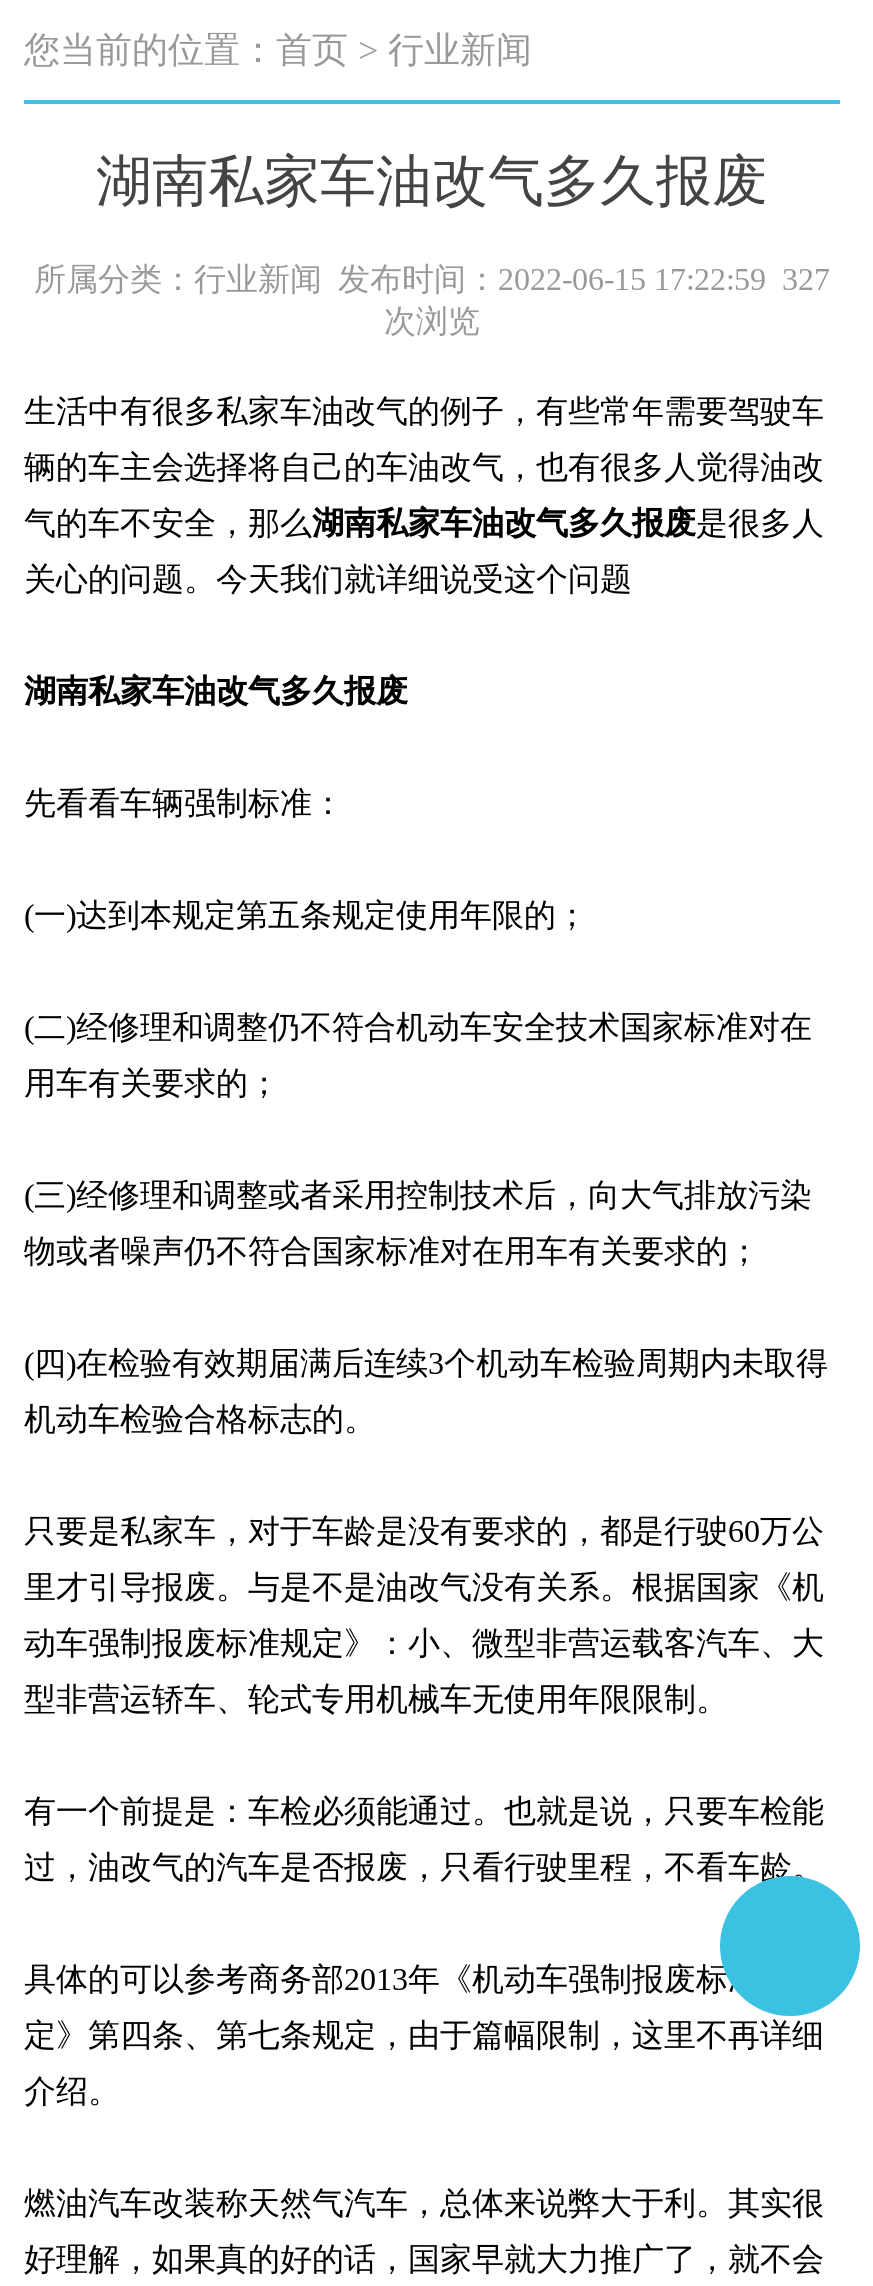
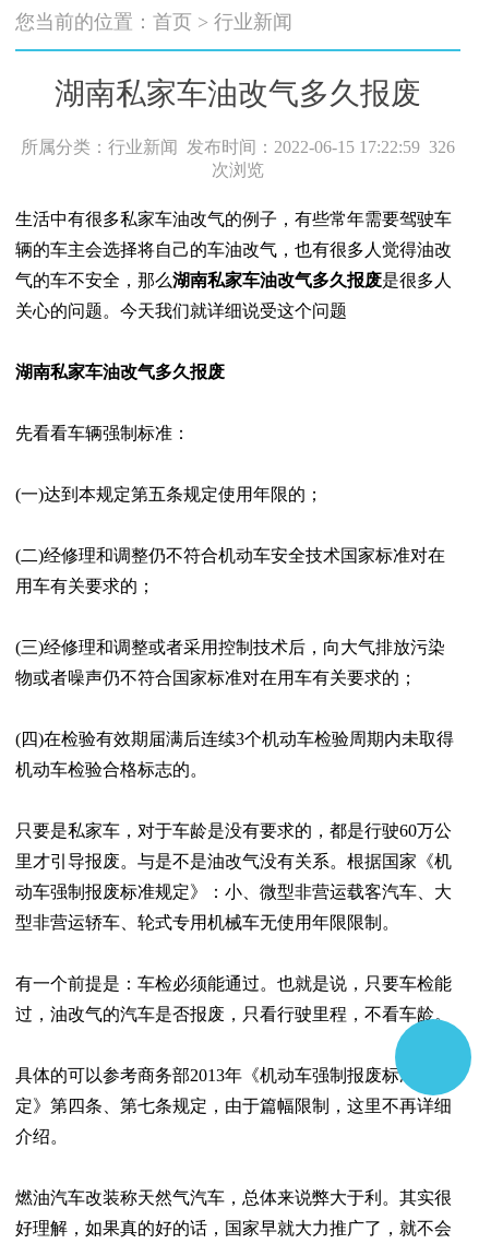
- 所属分类：行业新闻 发布时间：2022-06-15 17:22:59 327
+ 所属分类：行业新闻 发布时间：2022-06-15 17:22:59 326
